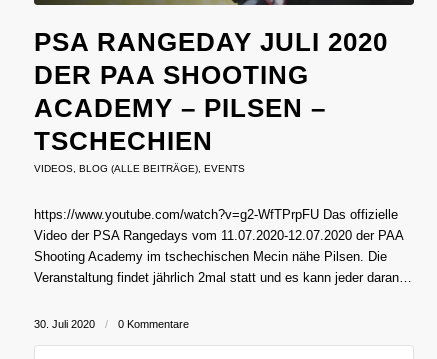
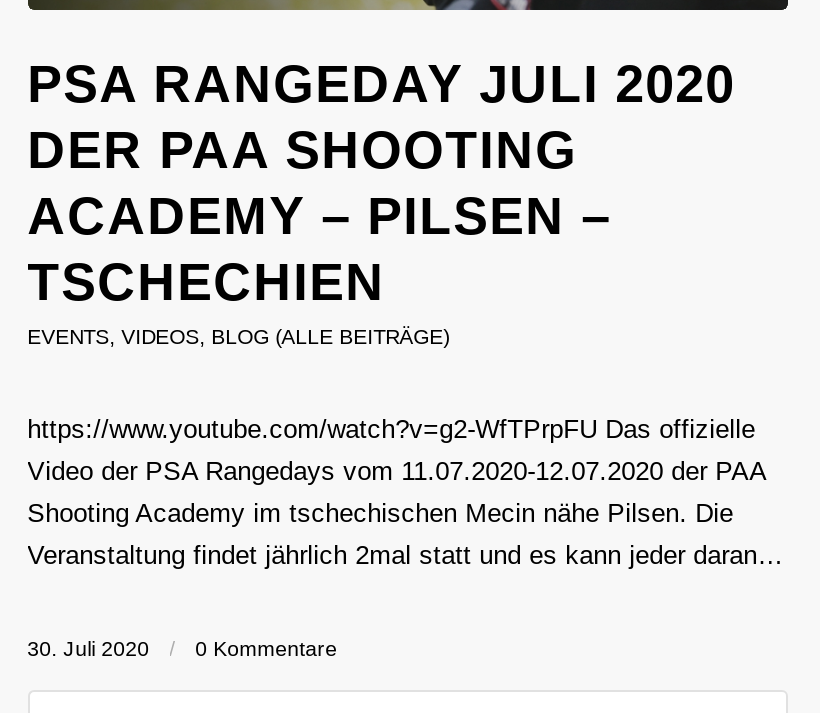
- VIDEOS, BLOG (ALLE BEITRÄGE), EVENTS
+ EVENTS, VIDEOS, BLOG (ALLE BEITRÄGE)
